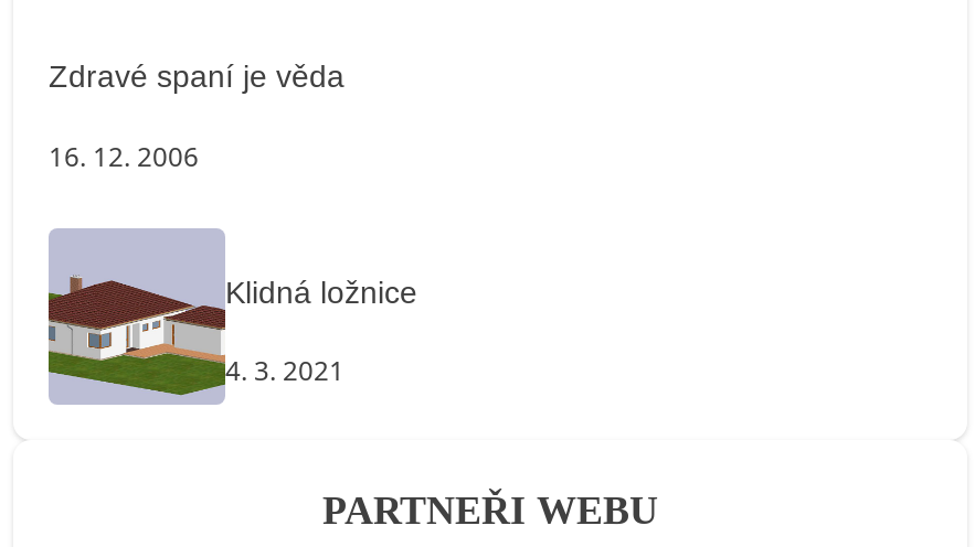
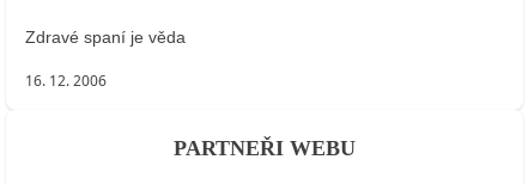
- [image]
- Klidná ložnice
- 4. 3. 2021
